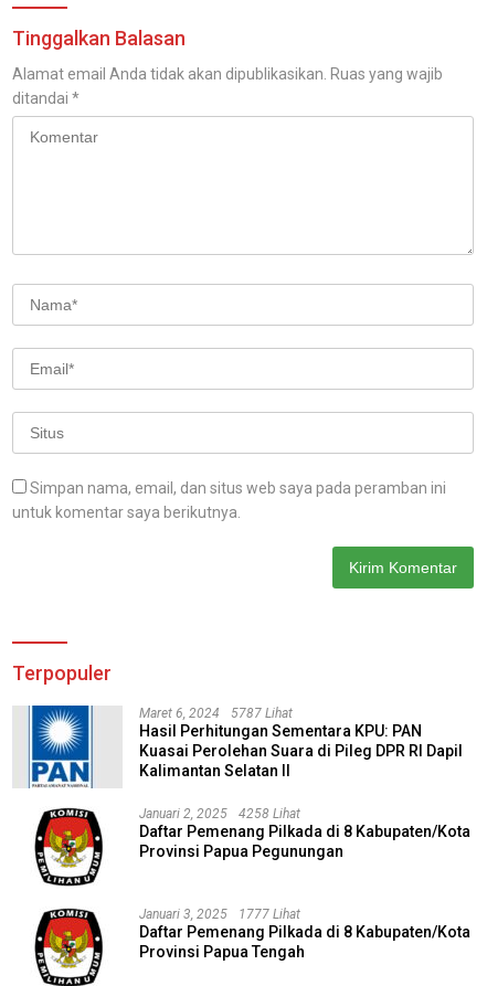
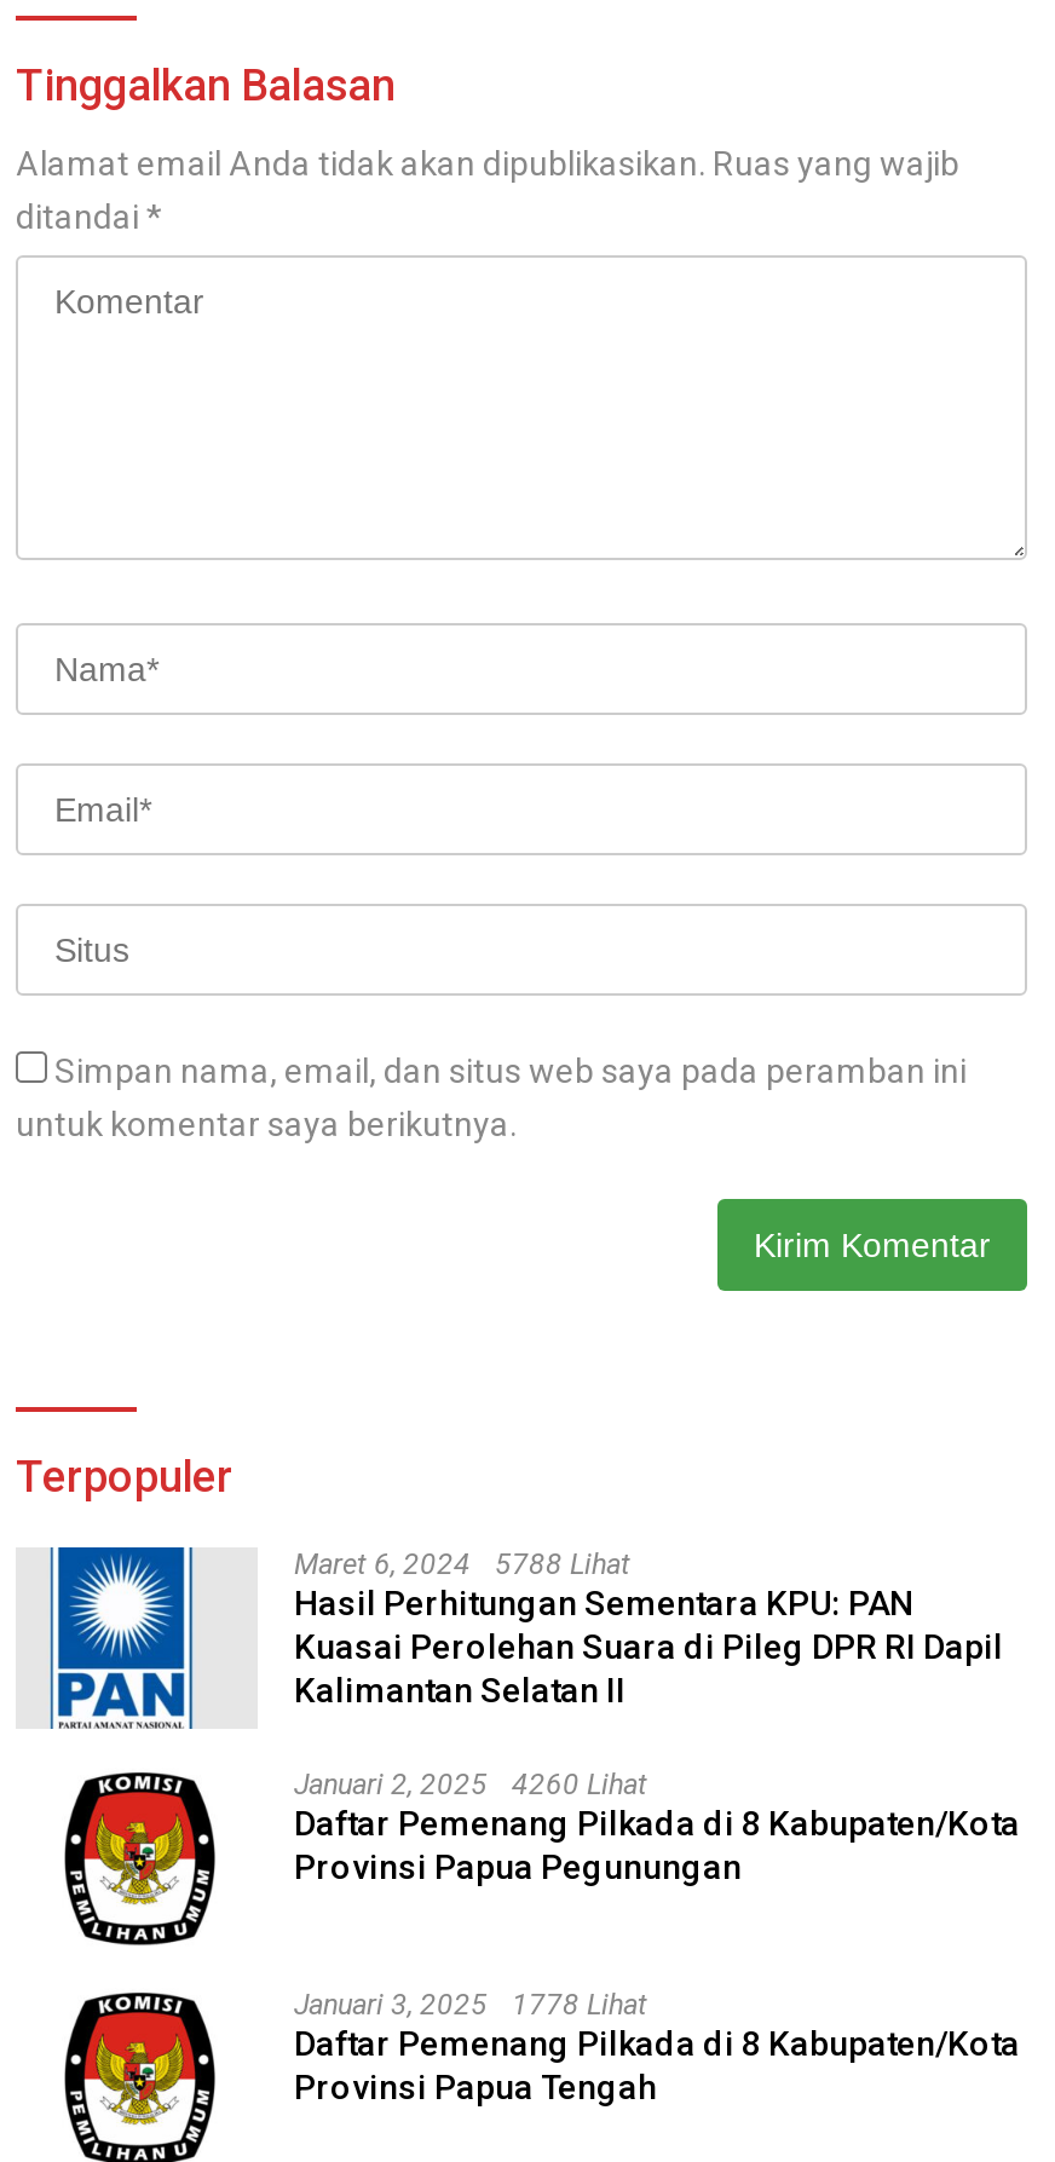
- Maret 6, 2024 5787 Lihat
+ Maret 6, 2024 5788 Lihat

- Januari 2, 2025 4258 Lihat
+ Januari 2, 2025 4260 Lihat

- Januari 3, 2025 1777 Lihat
+ Januari 3, 2025 1778 Lihat
